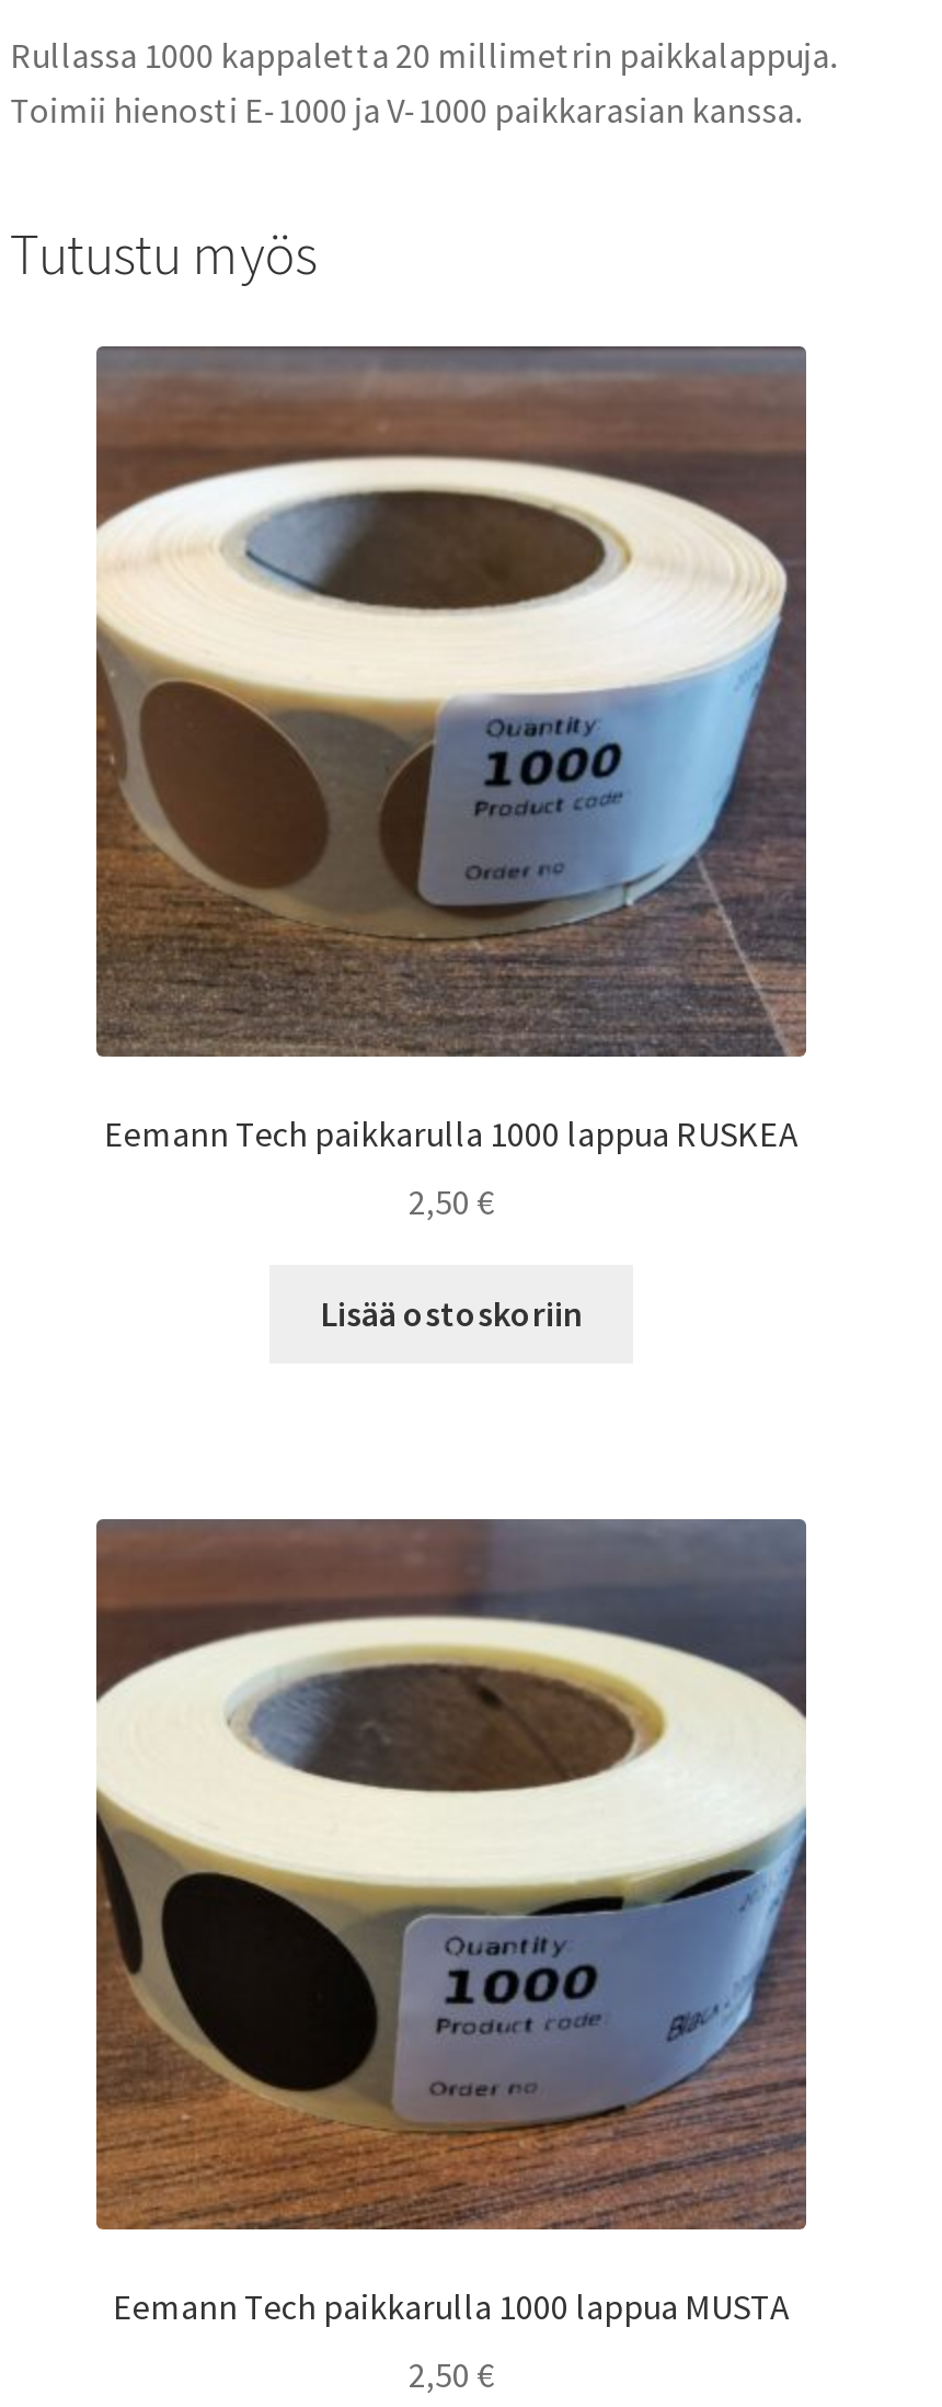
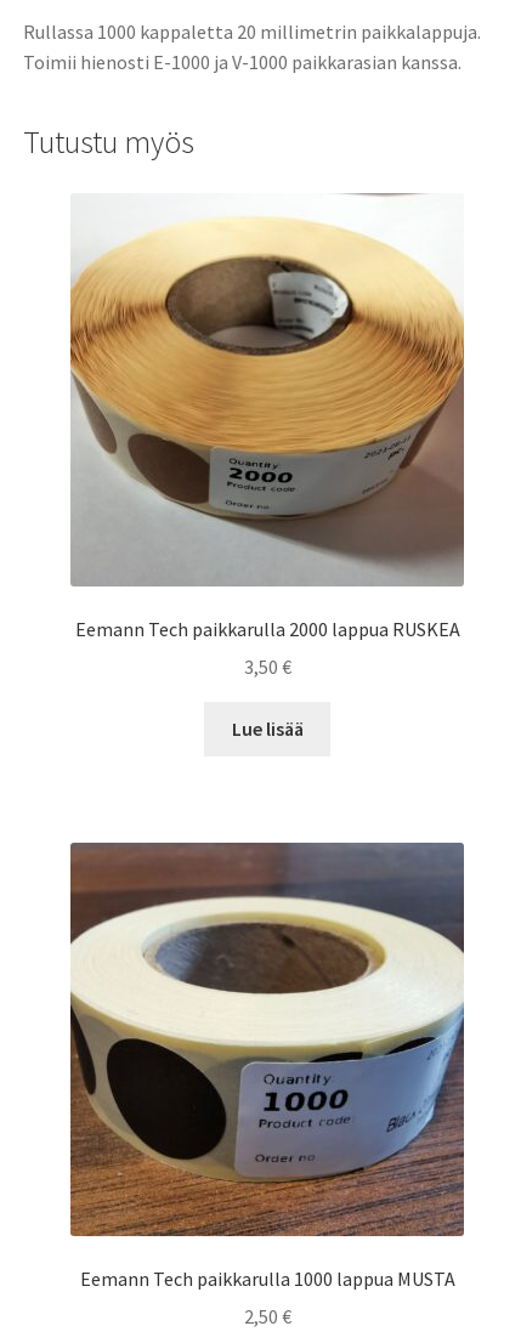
- [image]
- Eemann Tech paikkarulla 1000 lappua RUSKEA
+ [image]
+ Eemann Tech paikkarulla 2000 lappua RUSKEA

- 2,50 €
+ 3,50 €

- Lisää ostoskoriin
+ Lue lisää
